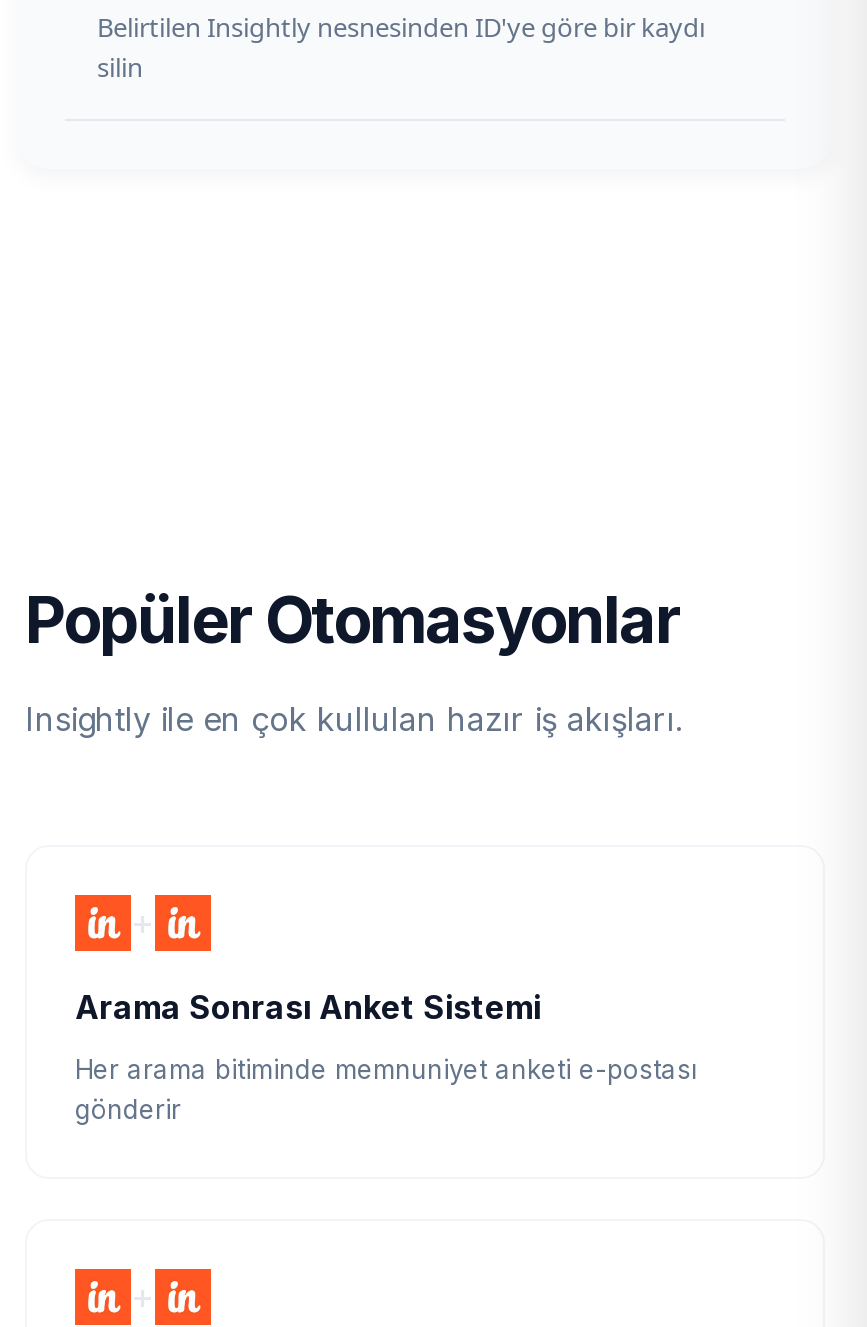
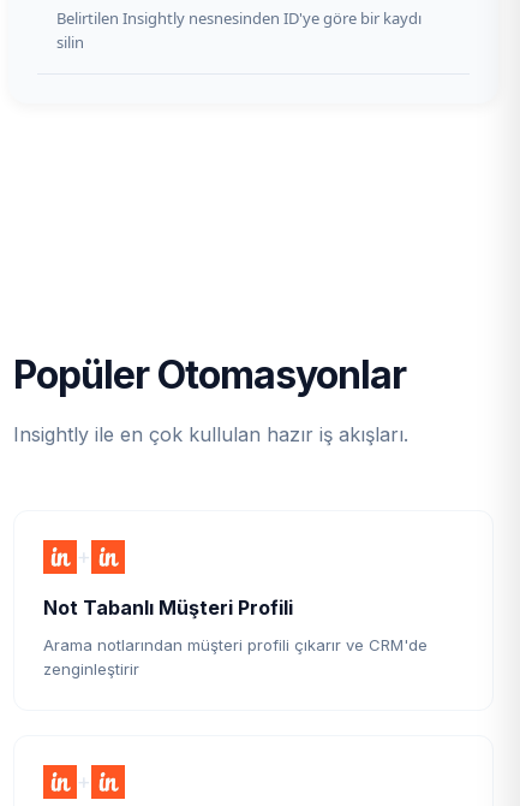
- Arama Sonrası Anket Sistemi
+ Not Tabanlı Müşteri Profili

- Her arama bitiminde memnuniyet anketi e-postası
- gönderir
+ Arama notlarından müşteri profili çıkarır ve CRM'de
+ zenginleştirir
